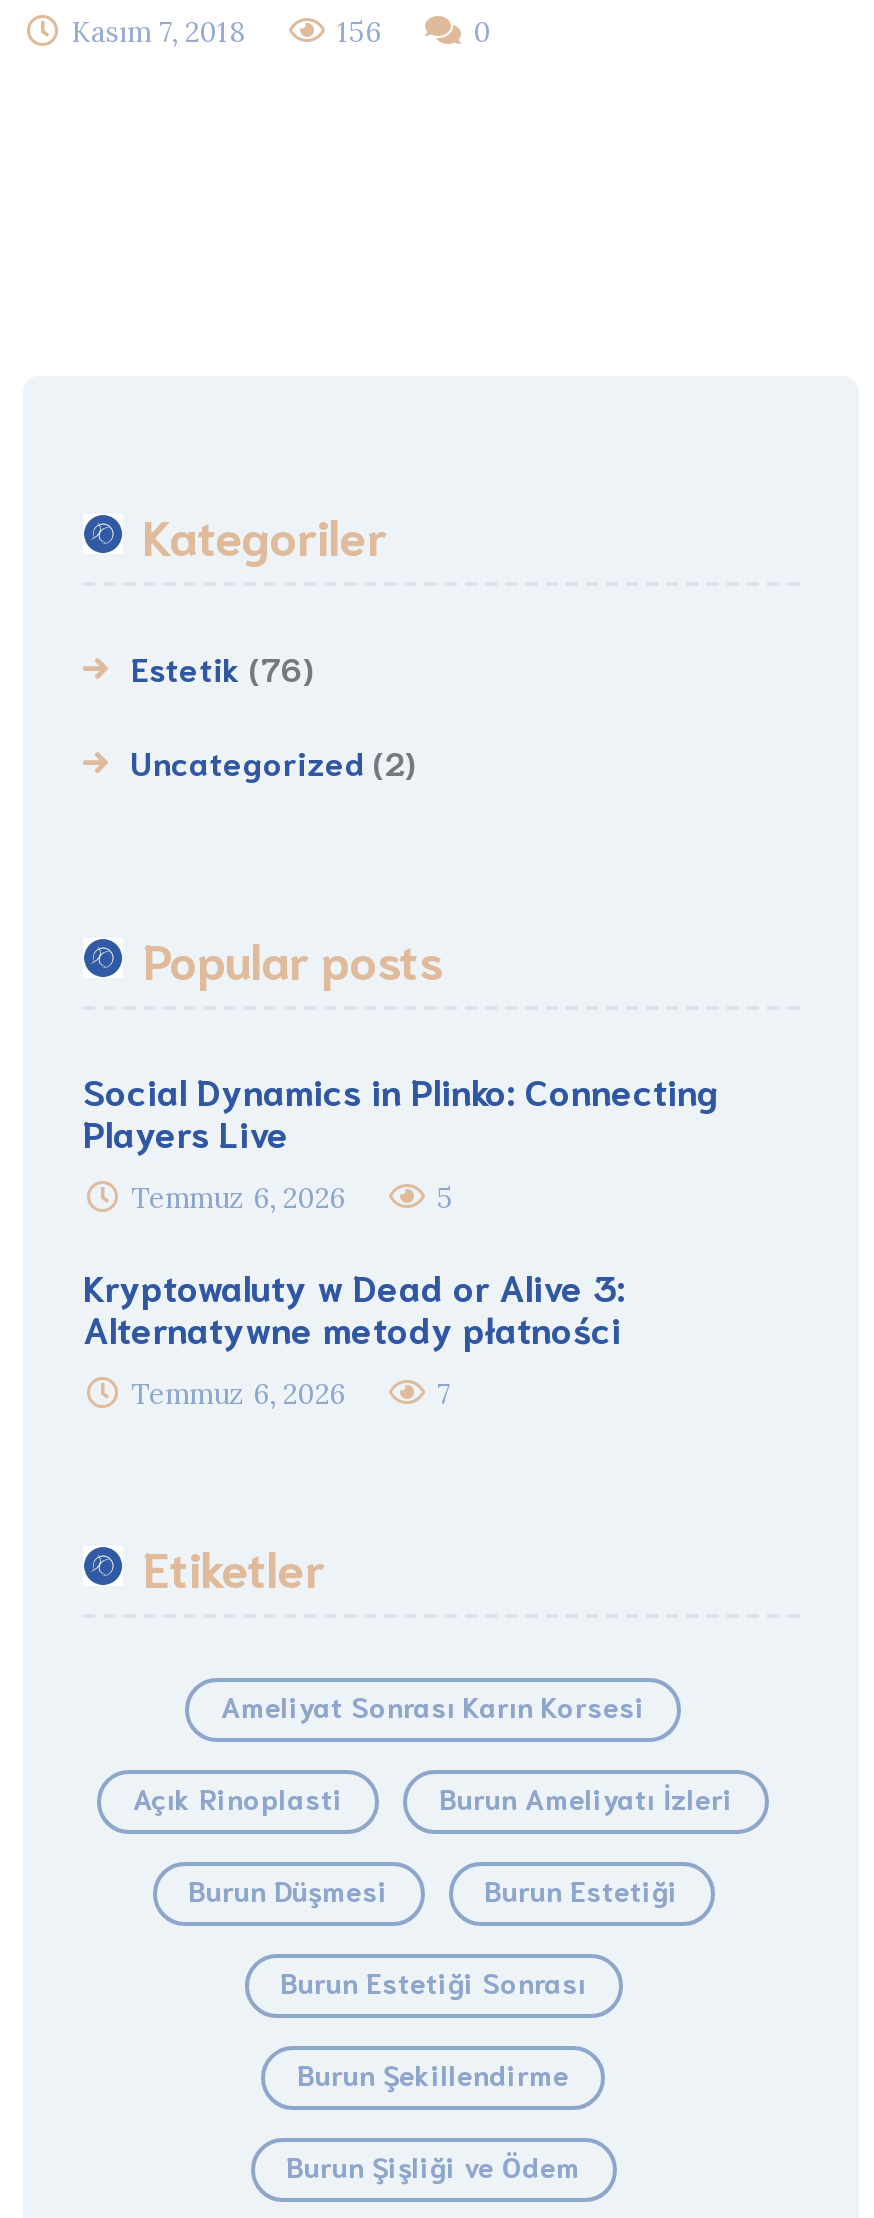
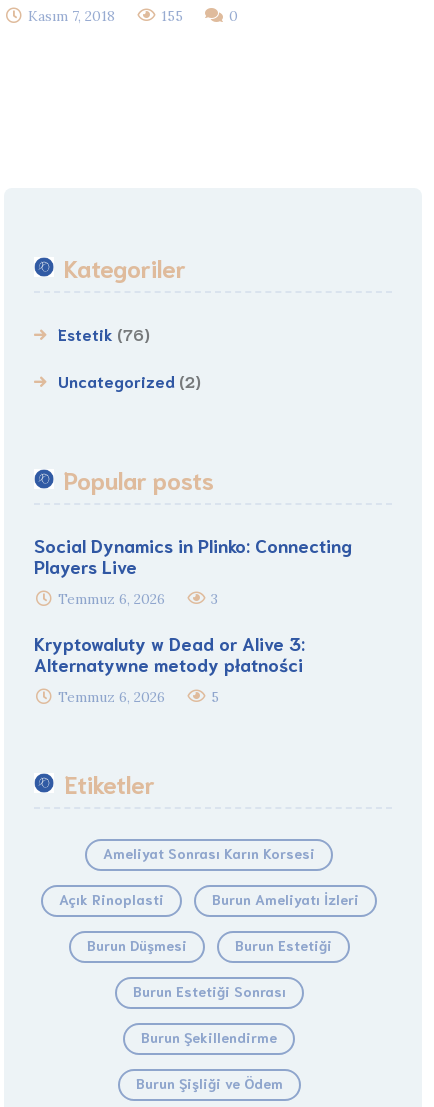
- 156
+ 155

- 5
+ 3

- 7
+ 5
